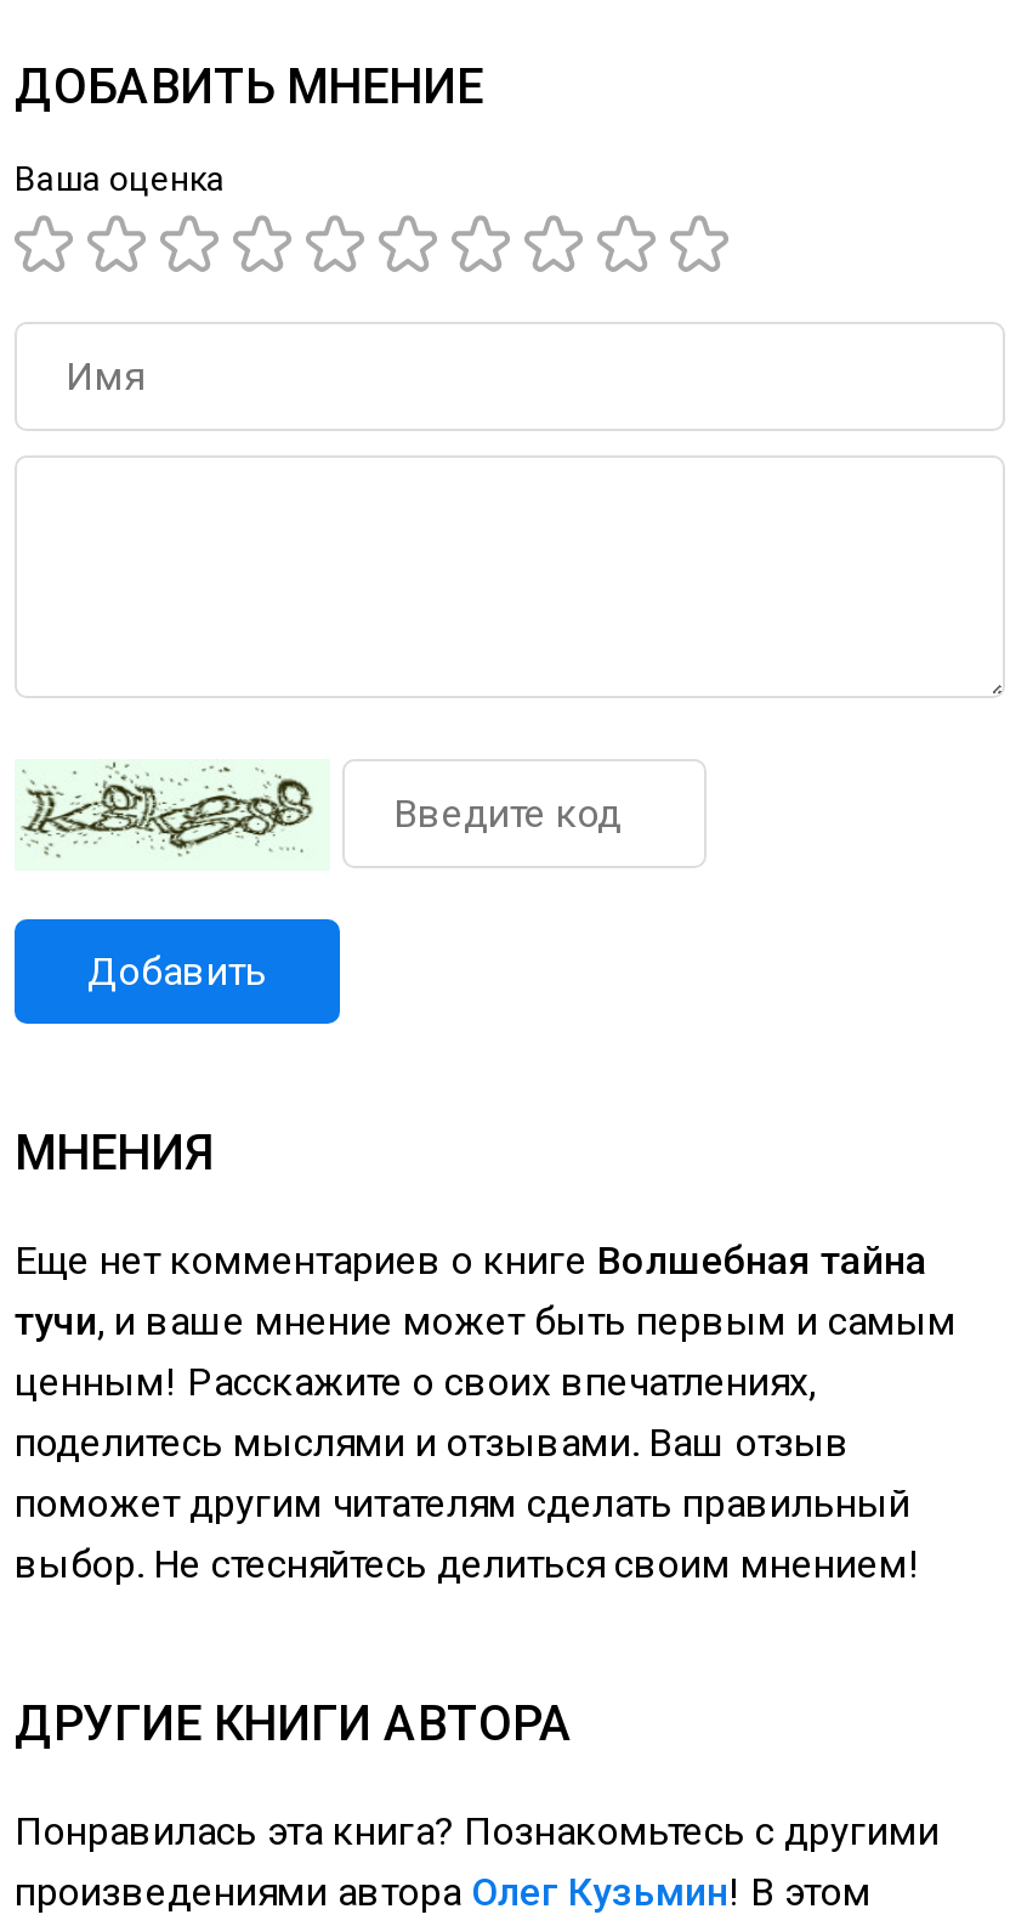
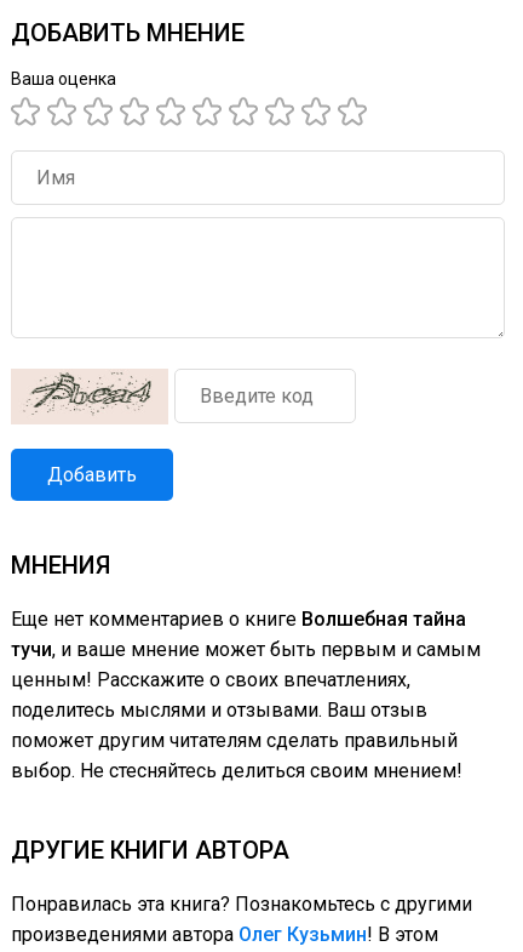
- [image]
+ [image]
